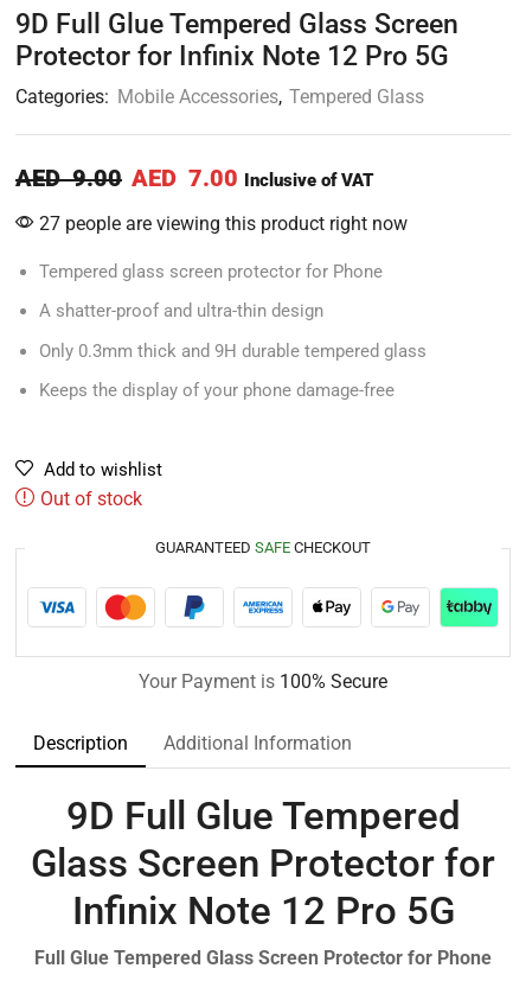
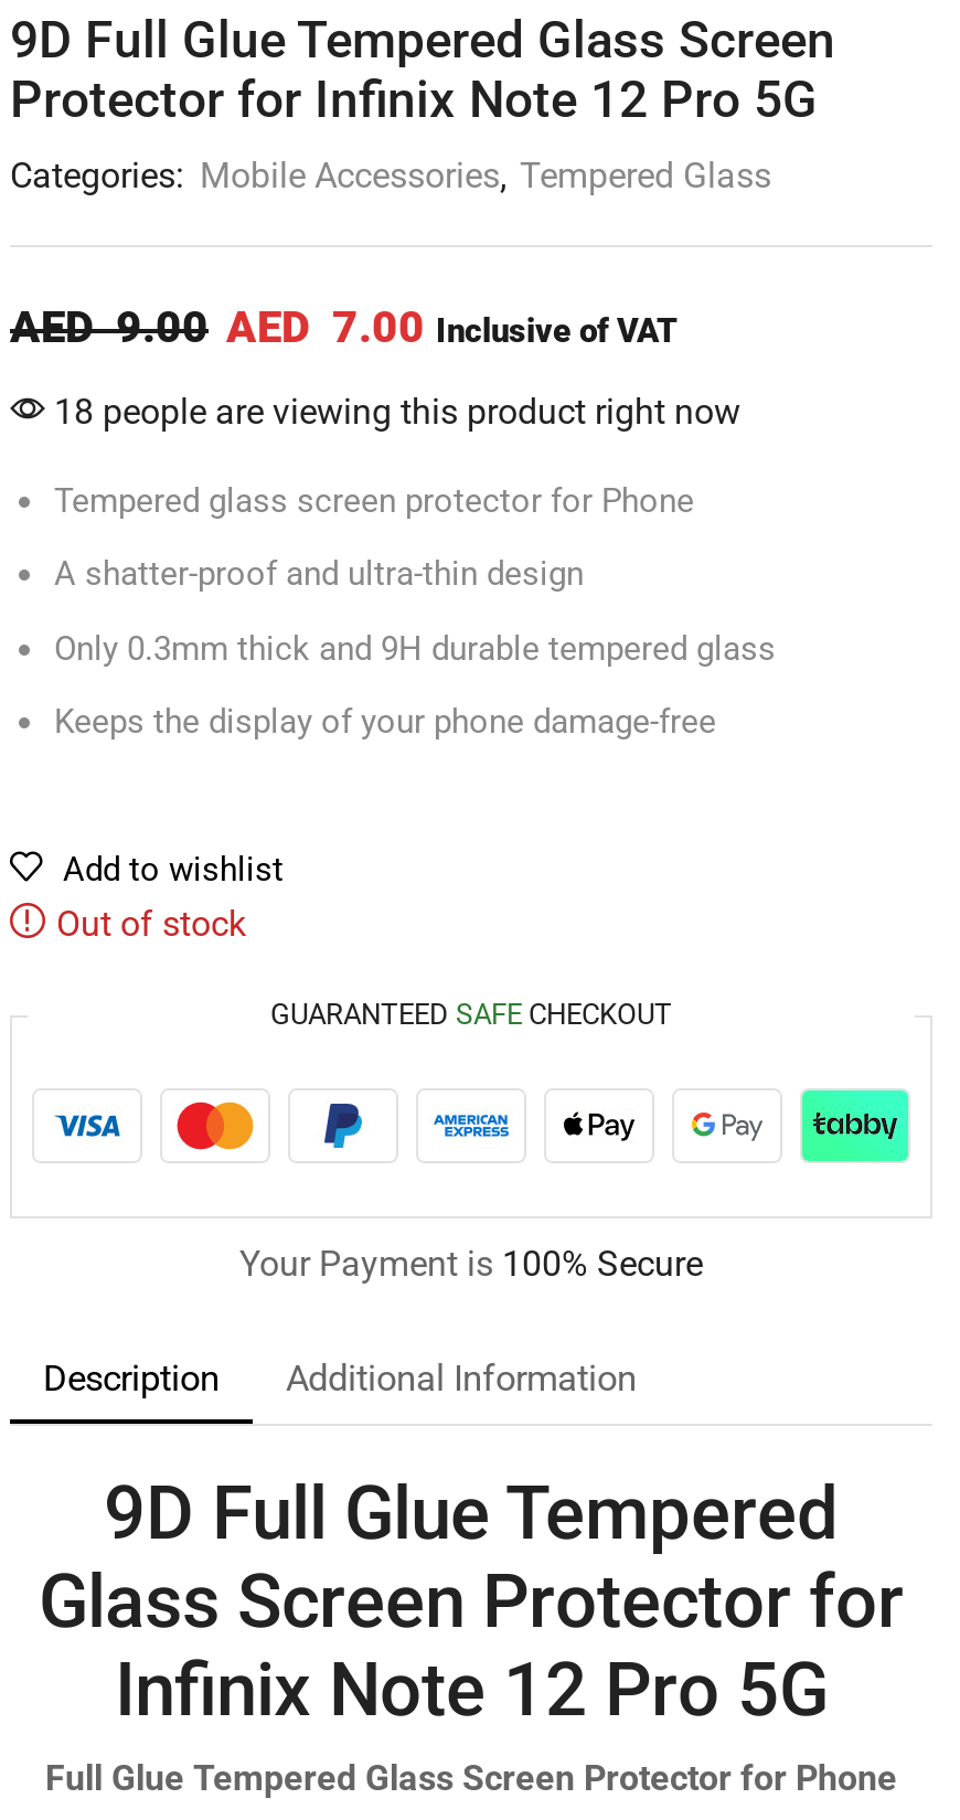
- 27 people are viewing this product right now
+ 18 people are viewing this product right now
